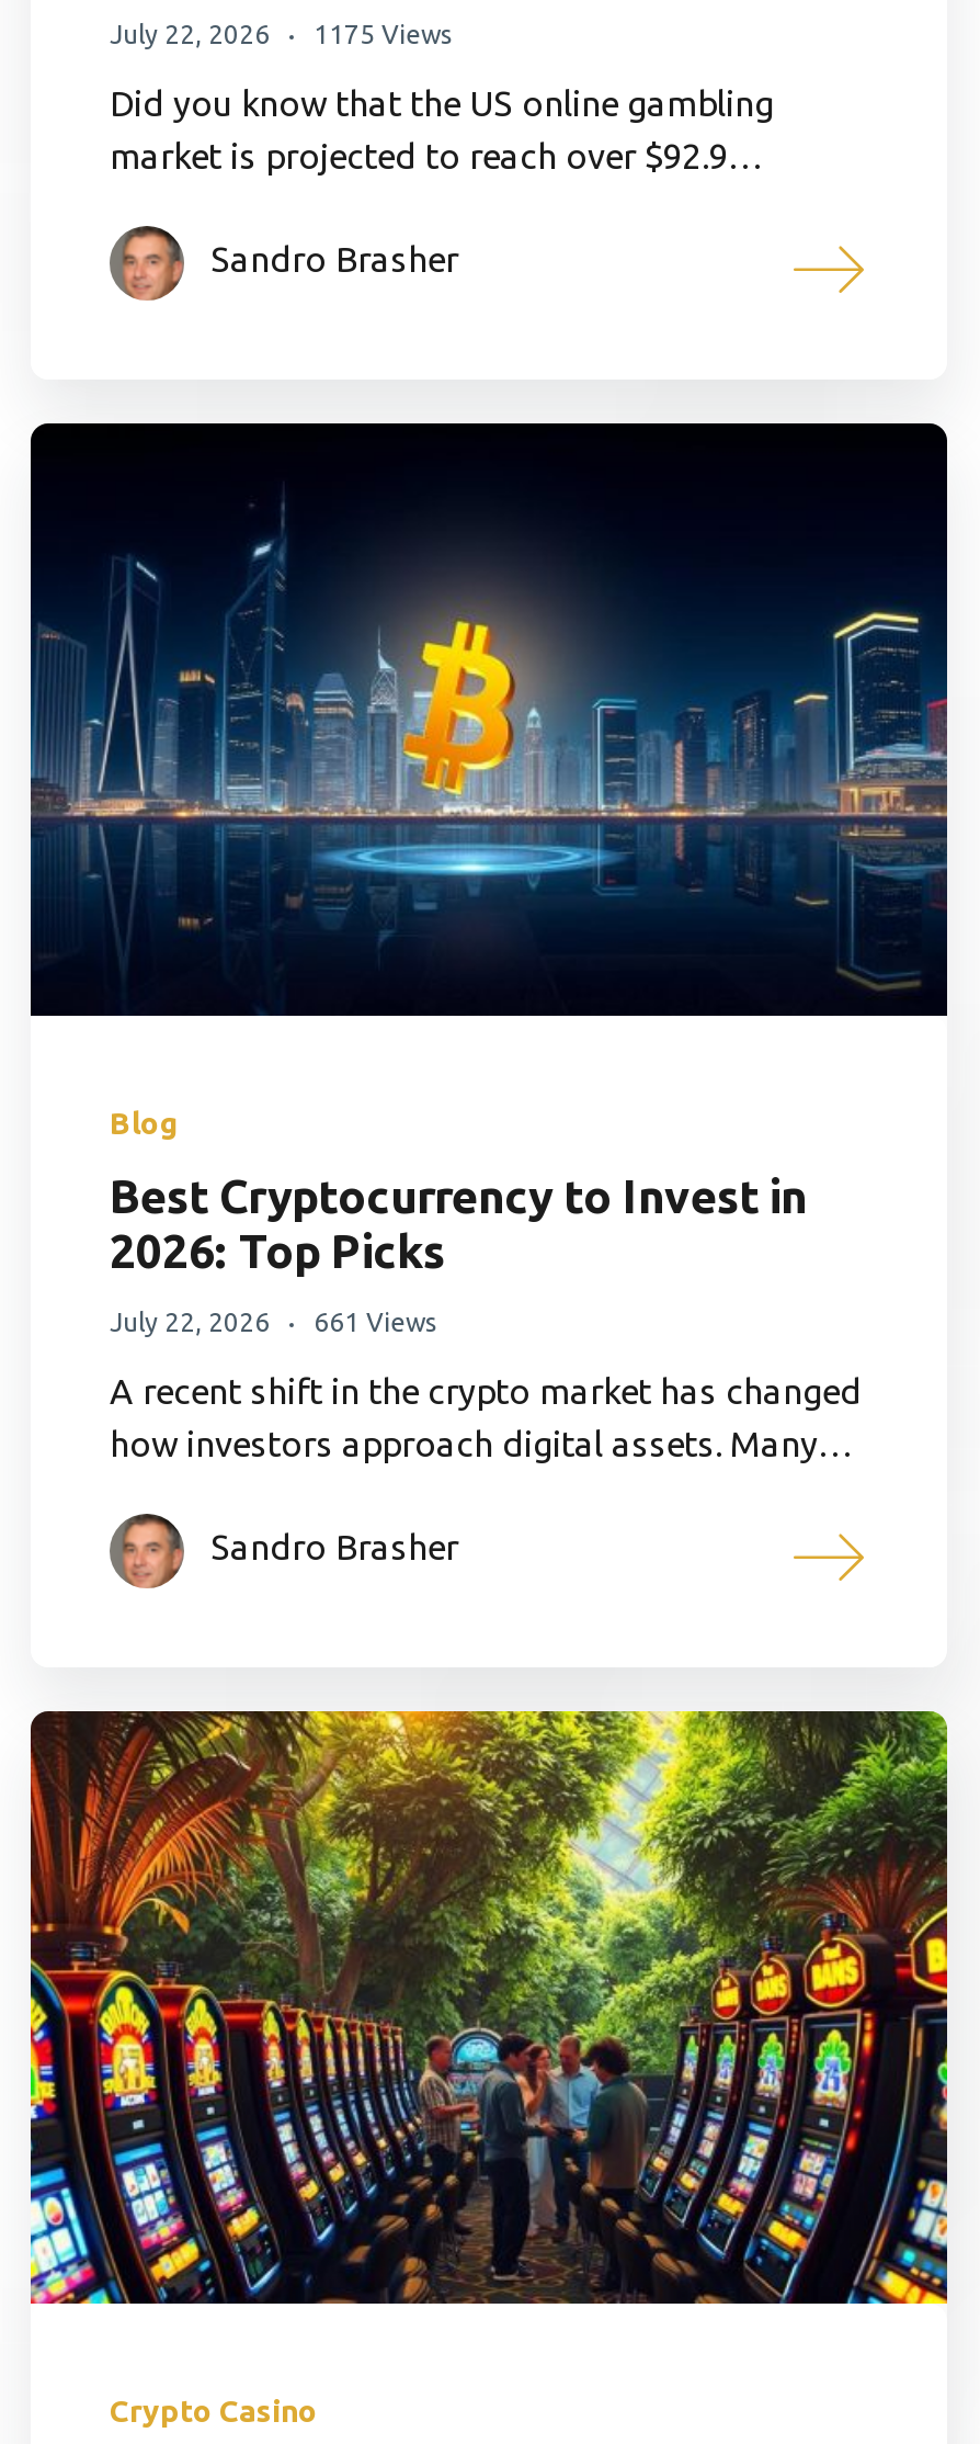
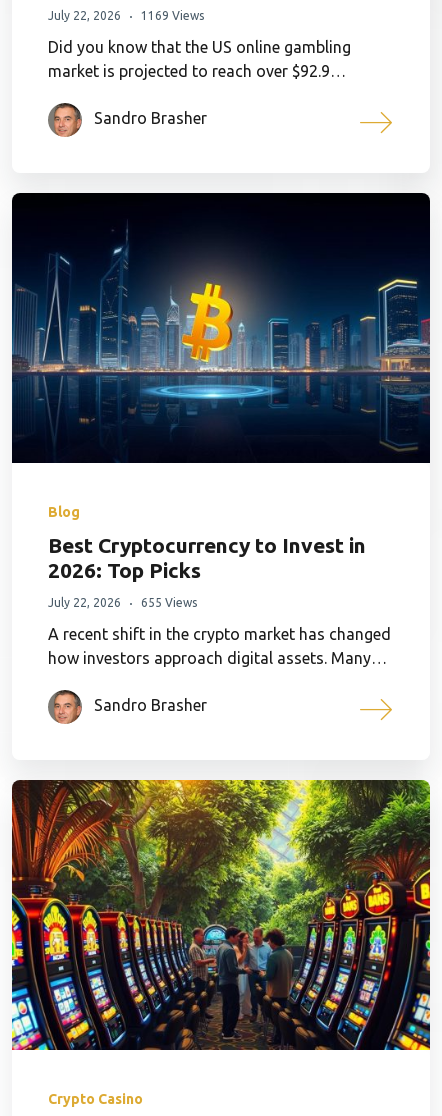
- July 22, 2026 1175 Views
+ July 22, 2026 1169 Views

- July 22, 2026 661 Views
+ July 22, 2026 655 Views
